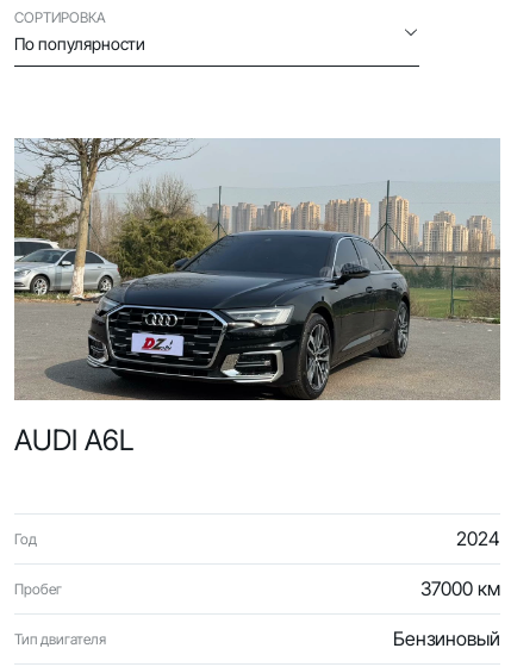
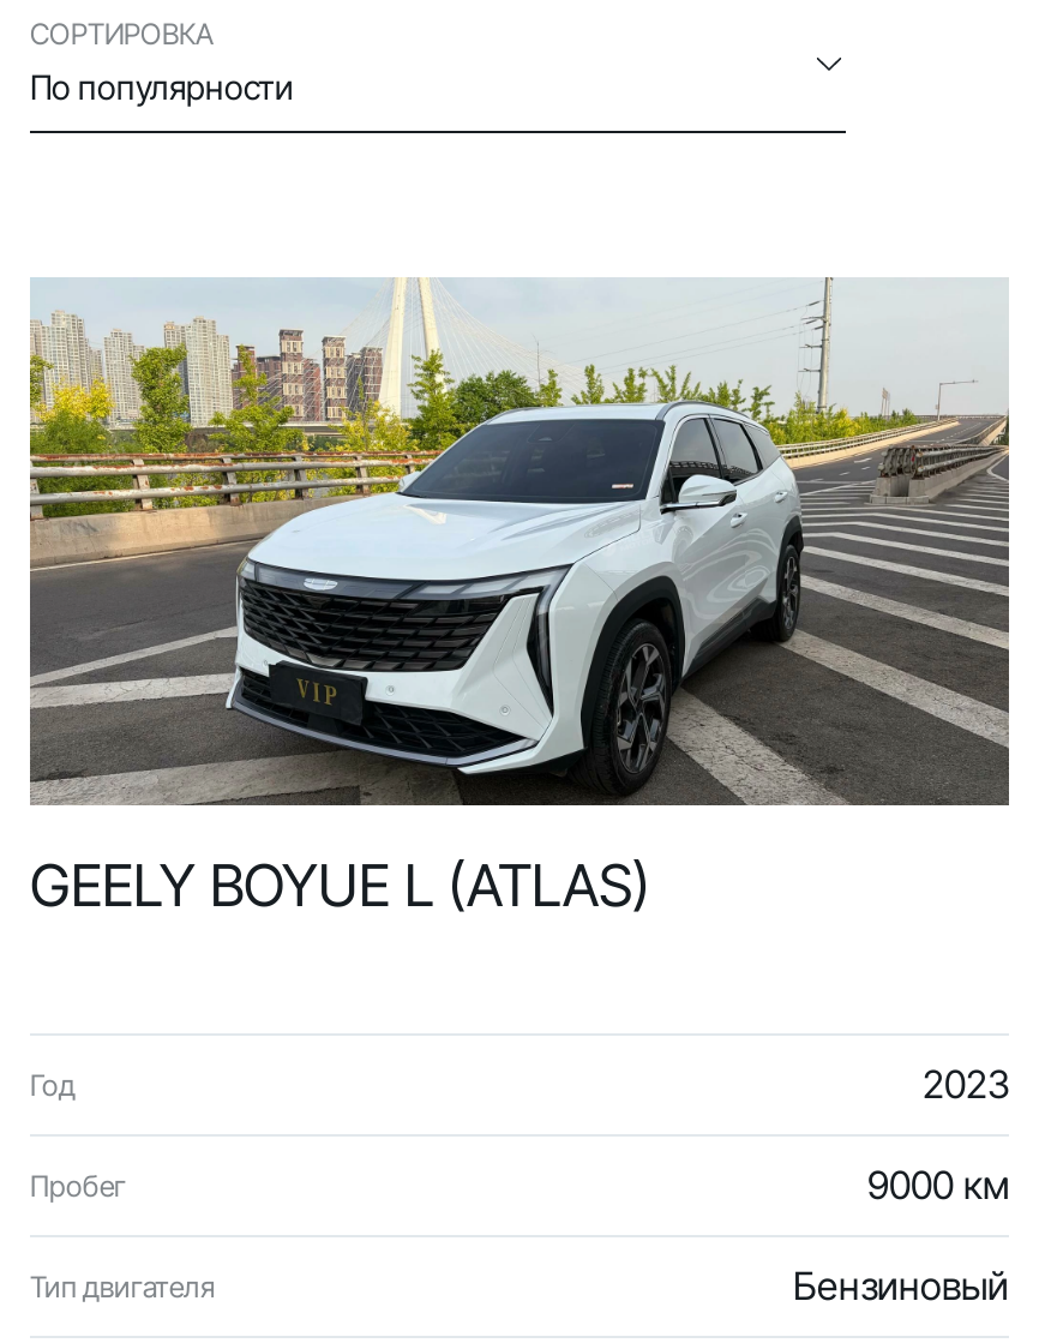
- [image]
- AUDI A6L
+ [image]
+ GEELY BOYUE L (ATLAS)

- 2024
+ 2023

- 37000 км
+ 9000 км
